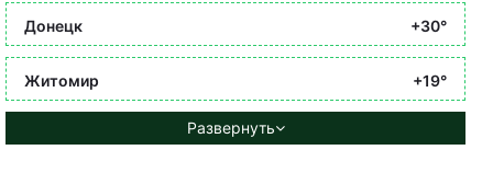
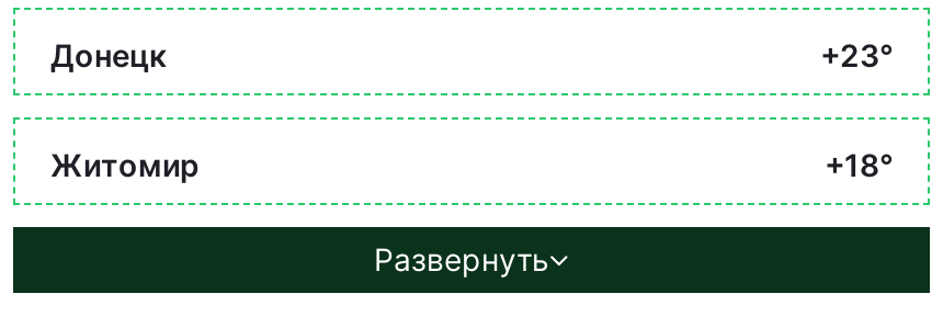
- +30°
+ +23°

- +19°
+ +18°
